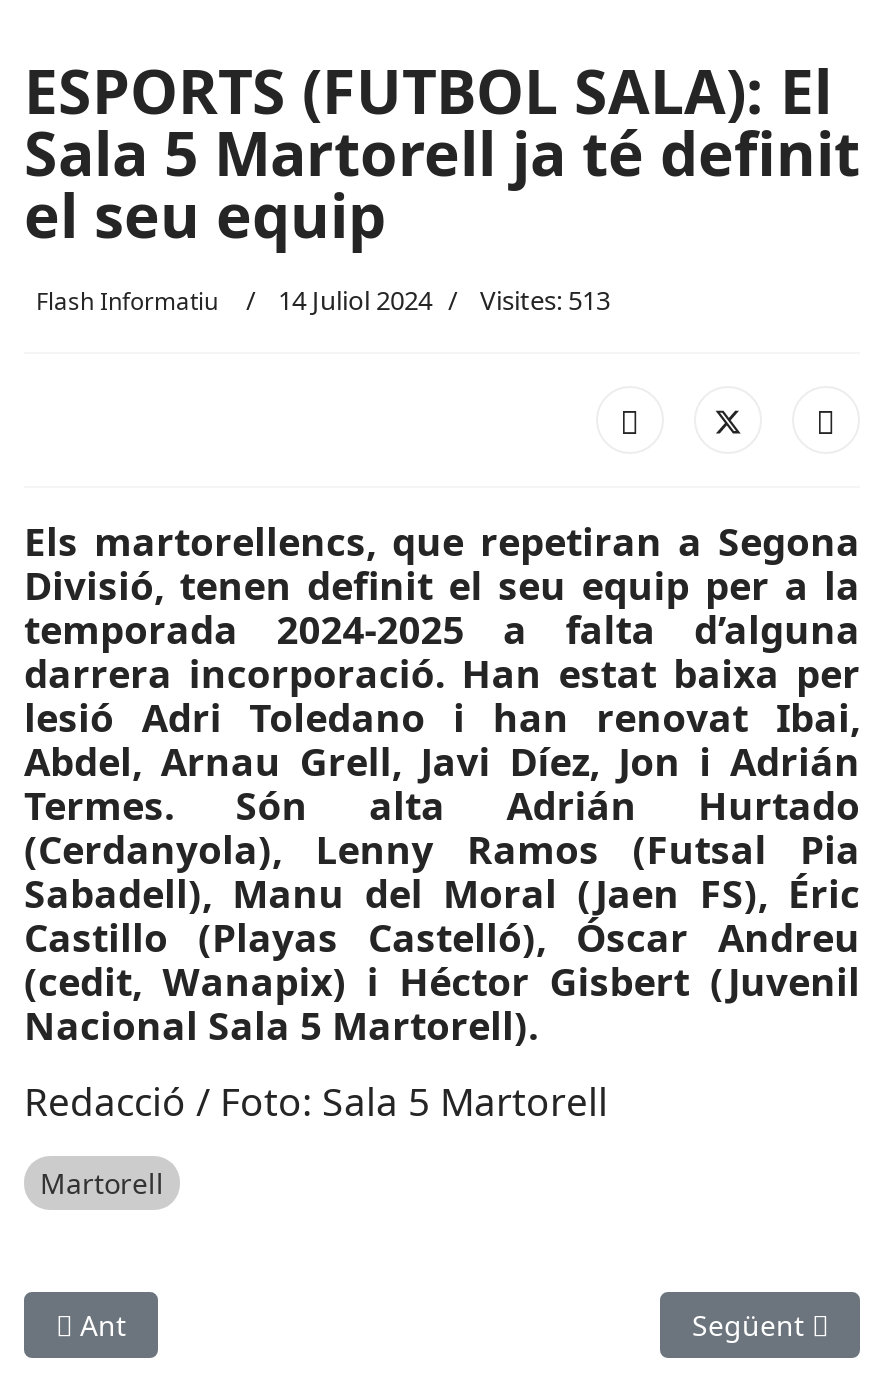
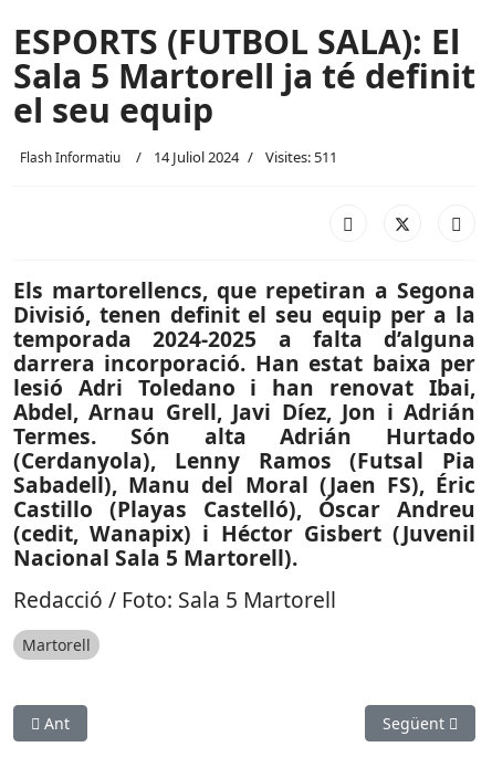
- Flash Informatiu 14 Juliol 2024 Visites: 513
+ Flash Informatiu 14 Juliol 2024 Visites: 511
